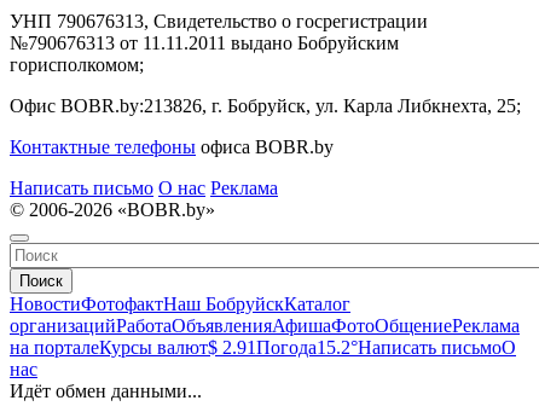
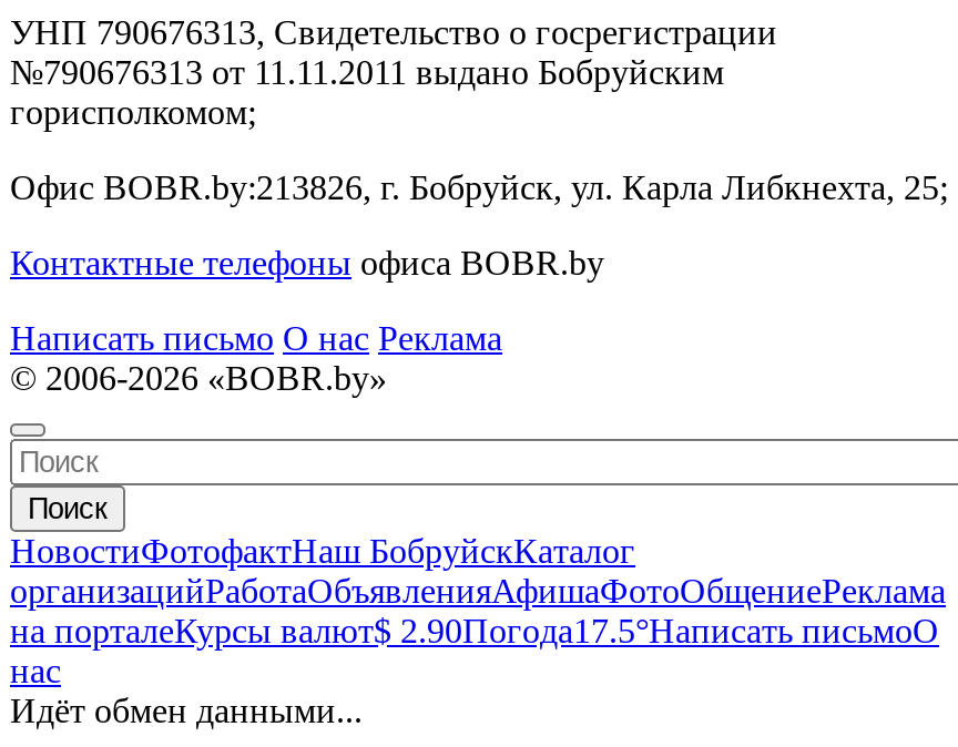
- на порталеКурсы валют$ 2.91Погода15.2°Написать письмоО
+ на порталеКурсы валют$ 2.90Погода17.5°Написать письмоО
